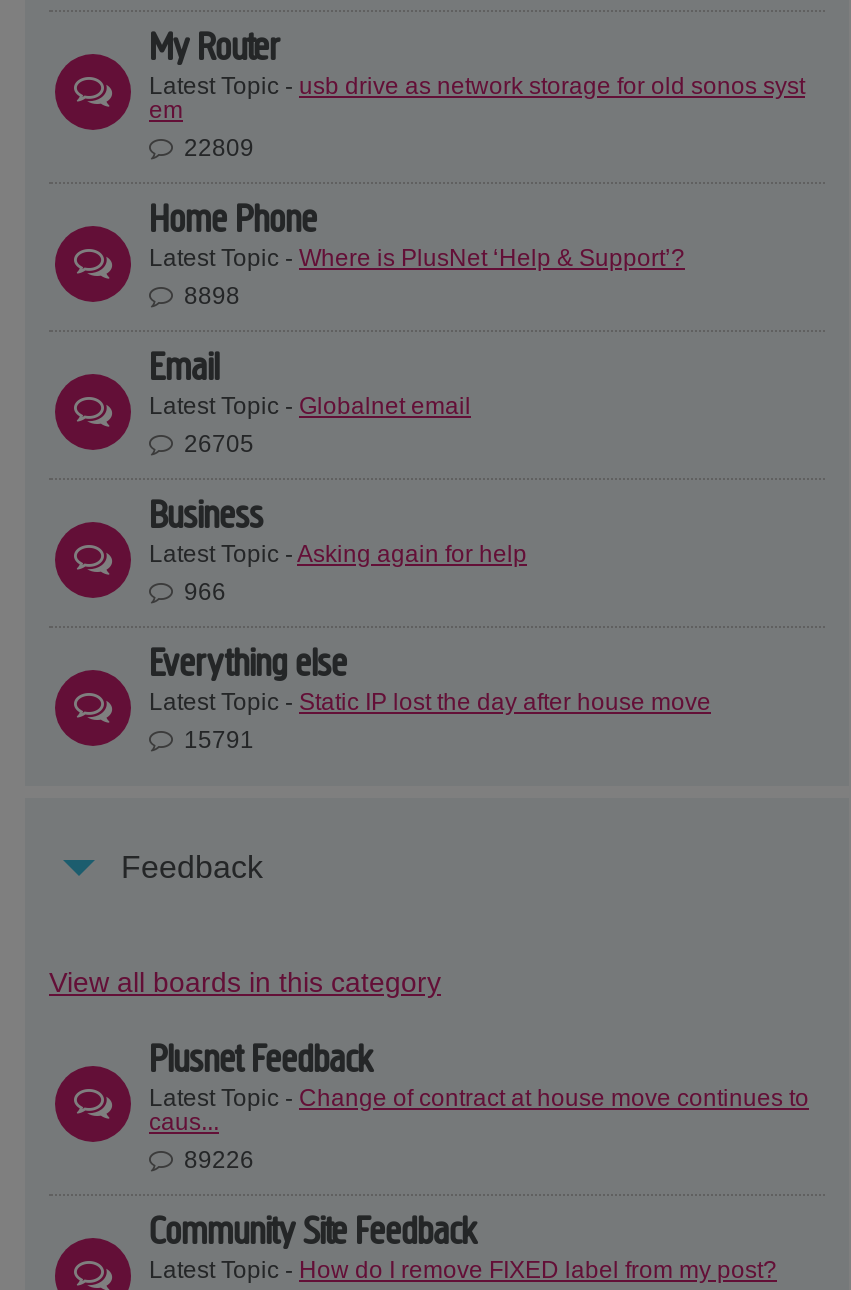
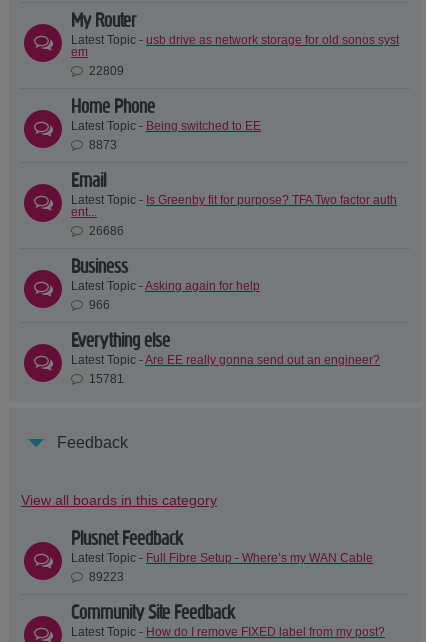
- Latest Topic - Where is PlusNet ‘Help & Support’?
- 8898
+ Latest Topic - Being switched to EE
+ 8873

- Latest Topic - Globalnet email
- 26705
+ Latest Topic - Is Greenby fit for purpose? TFA Two factor auth
+ ent...
+ 26686

- Latest Topic - Static IP lost the day after house move
+ Latest Topic - Are EE really gonna send out an engineer?

- 15791
+ 15781

- Latest Topic - Change of contract at house move continues to
- caus...
- 89226
+ Latest Topic - Full Fibre Setup - Where’s my WAN Cable
+ 89223
